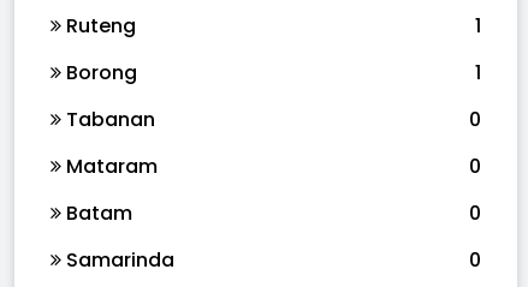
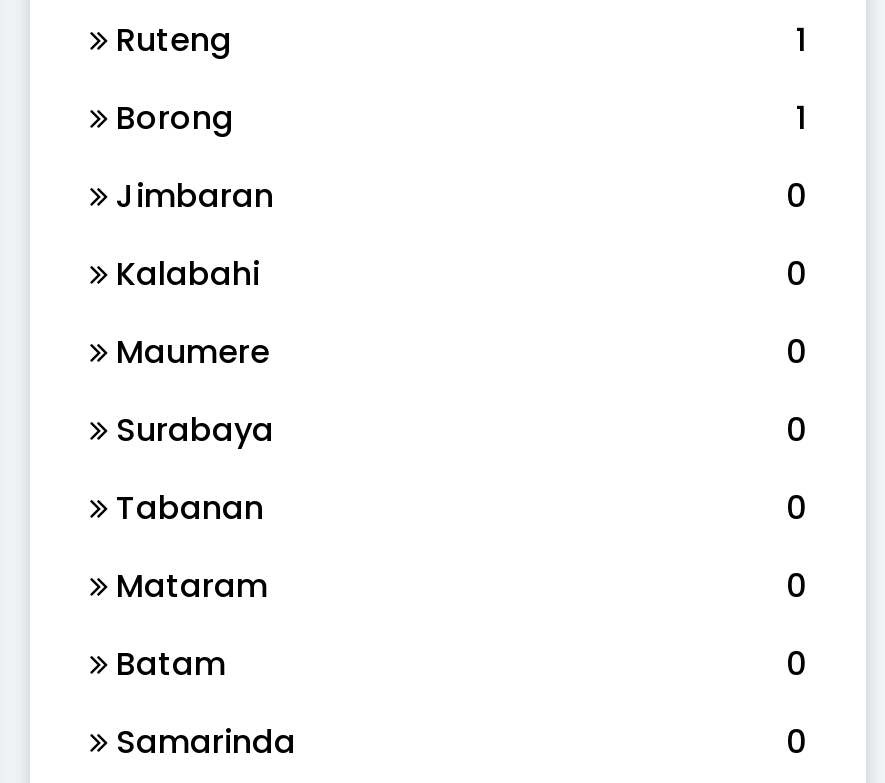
+ Jimbaran
+ 0
+ Kalabahi
+ 0
+ Maumere
+ 0
+ Surabaya
+ 0
